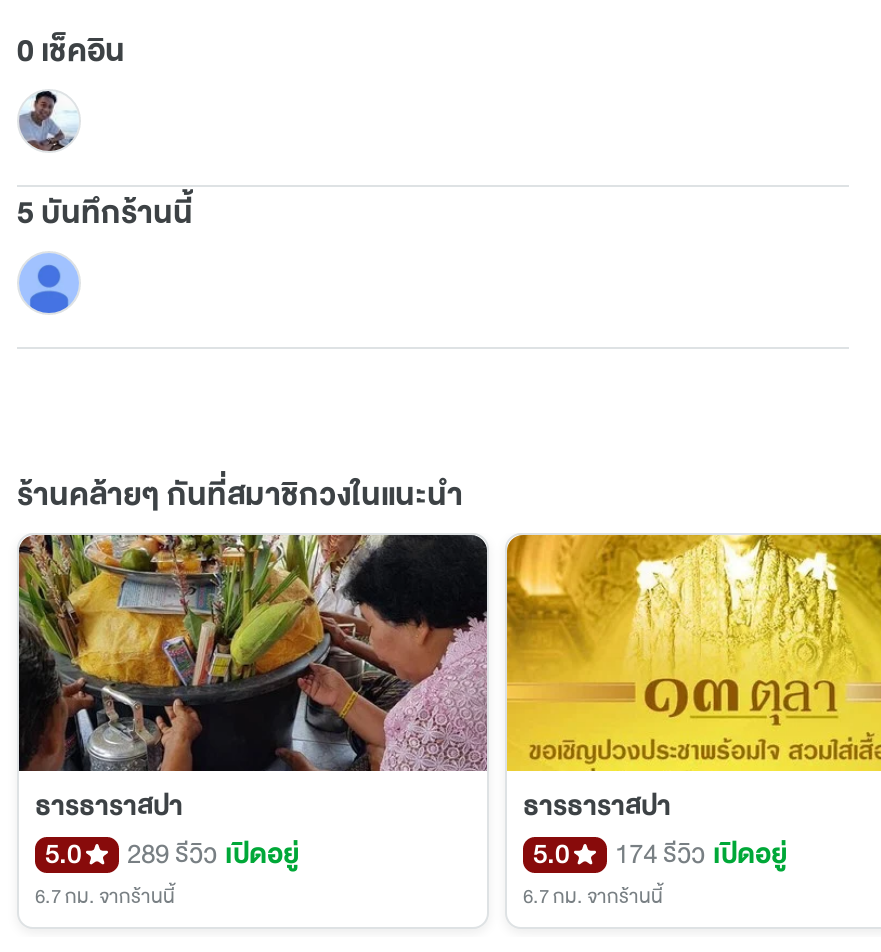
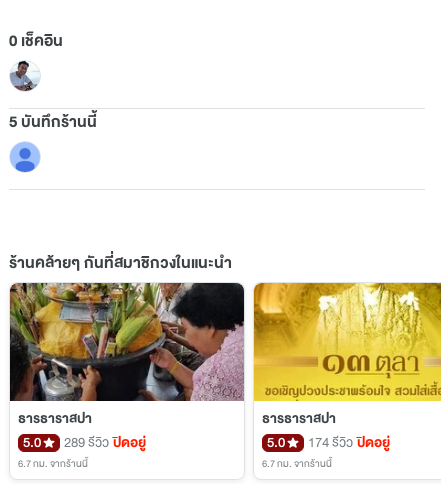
- 289 รีวิว เปิดอยู่
+ 289 รีวิว ปิดอยู่

- 174 รีวิว เปิดอยู่
+ 174 รีวิว ปิดอยู่
